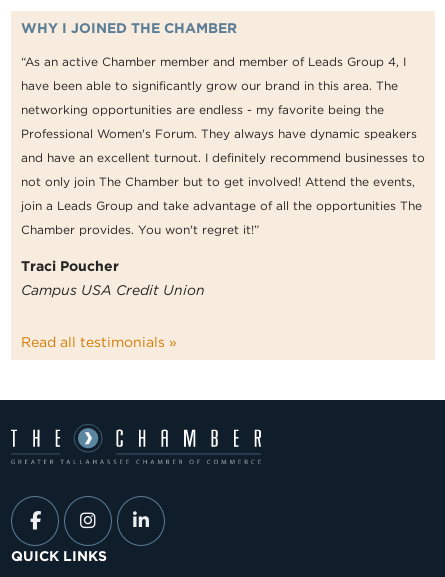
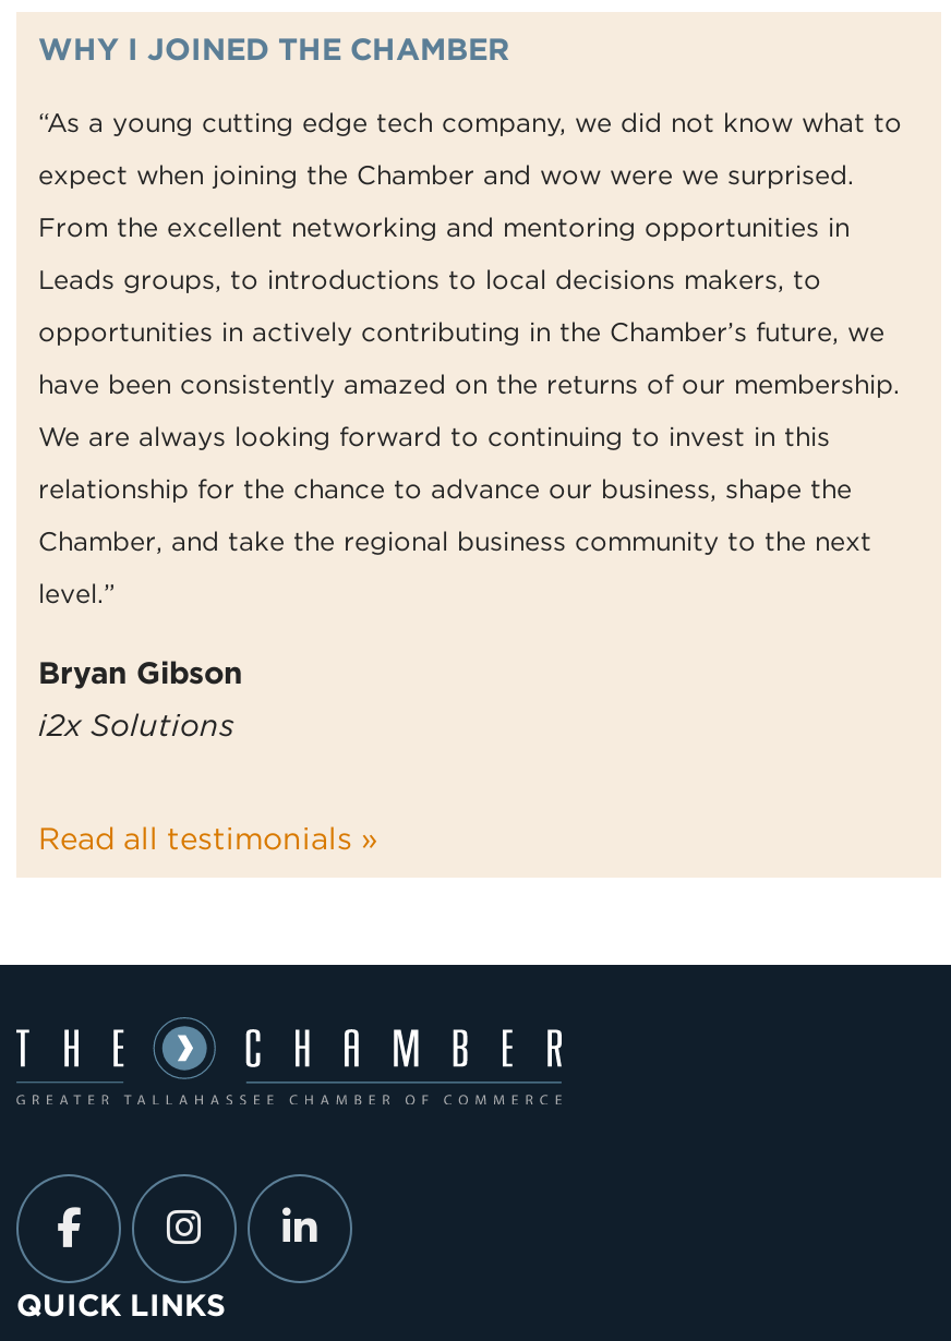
- “As an active Chamber member and member of Leads Group 4, I
- have been able to significantly grow our brand in this area. The
- networking opportunities are endless - my favorite being the
- Professional Women's Forum. They always have dynamic speakers
- and have an excellent turnout. I definitely recommend businesses to
- not only join The Chamber but to get involved! Attend the events,
- join a Leads Group and take advantage of all the opportunities The
- Chamber provides. You won't regret it!”
- Traci Poucher
- Campus USA Credit Union
+ “As a young cutting edge tech company, we did not know what to
+ expect when joining the Chamber and wow were we surprised.
+ From the excellent networking and mentoring opportunities in
+ Leads groups, to introductions to local decisions makers, to
+ opportunities in actively contributing in the Chamber’s future, we
+ have been consistently amazed on the returns of our membership.
+ We are always looking forward to continuing to invest in this
+ relationship for the chance to advance our business, shape the
+ Chamber, and take the regional business community to the next
+ level.”
+ Bryan Gibson
+ i2x Solutions
